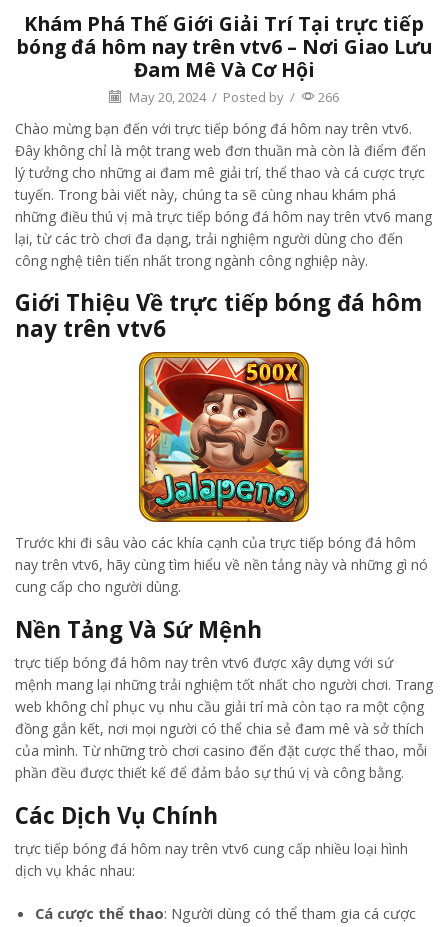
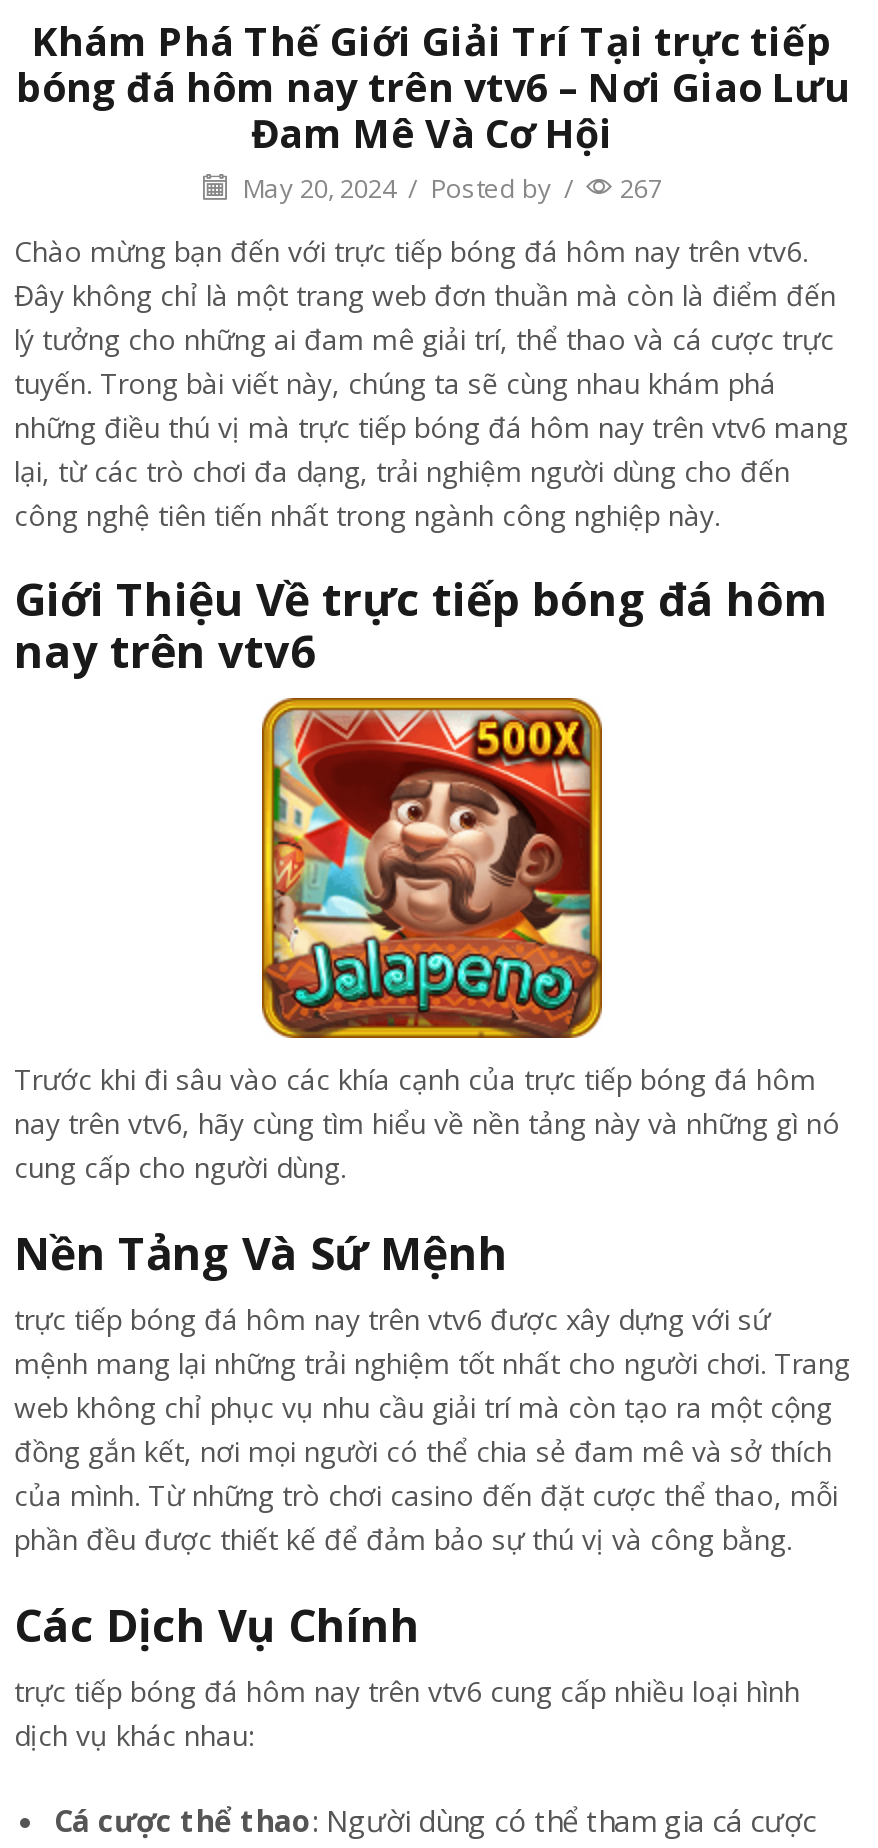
- May 20, 2024 / Posted by / 266
+ May 20, 2024 / Posted by / 267
